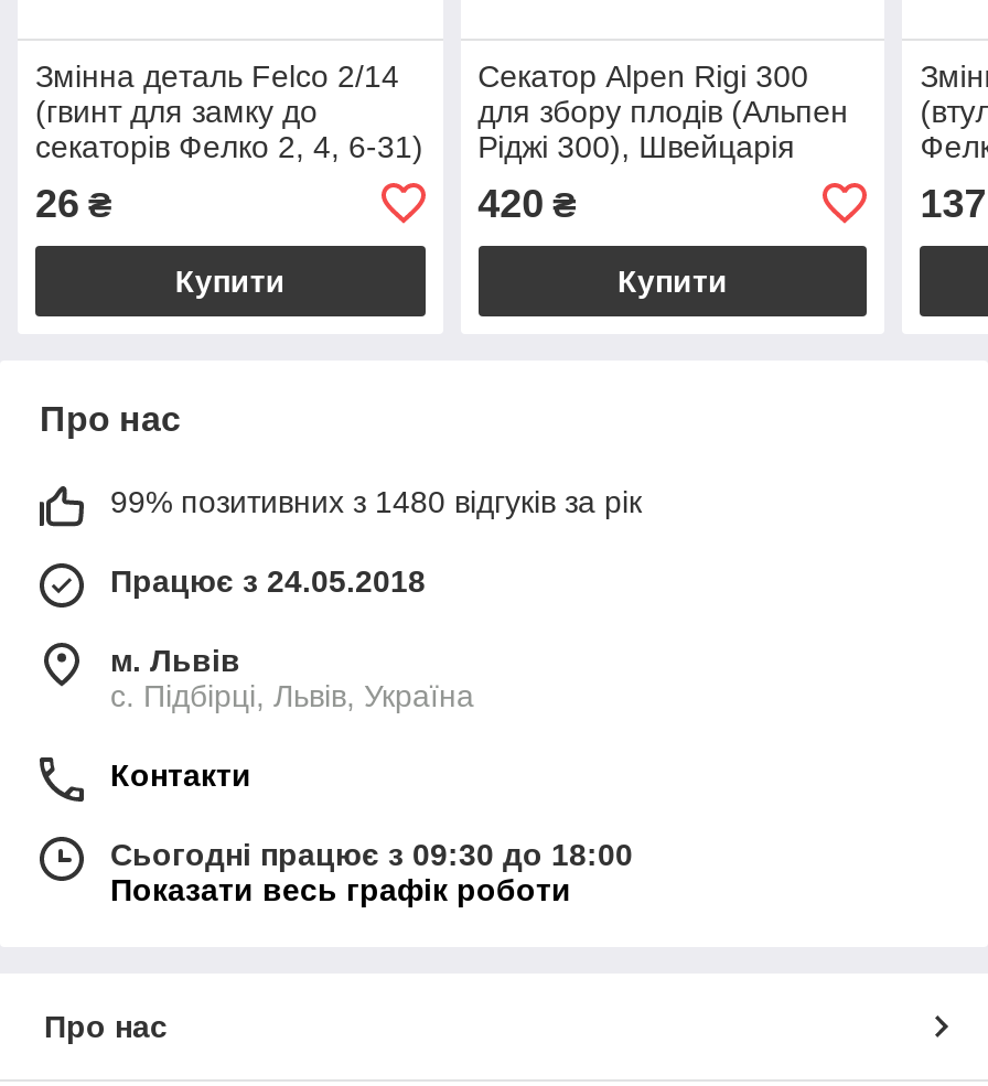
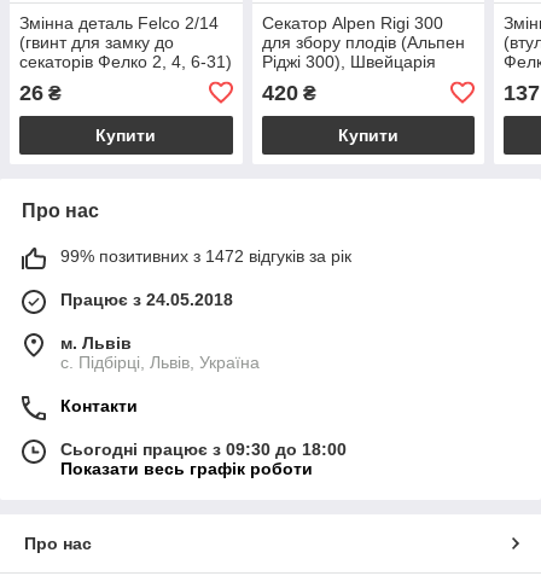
- 99% позитивних з 1480 відгуків за рік
+ 99% позитивних з 1472 відгуків за рік
